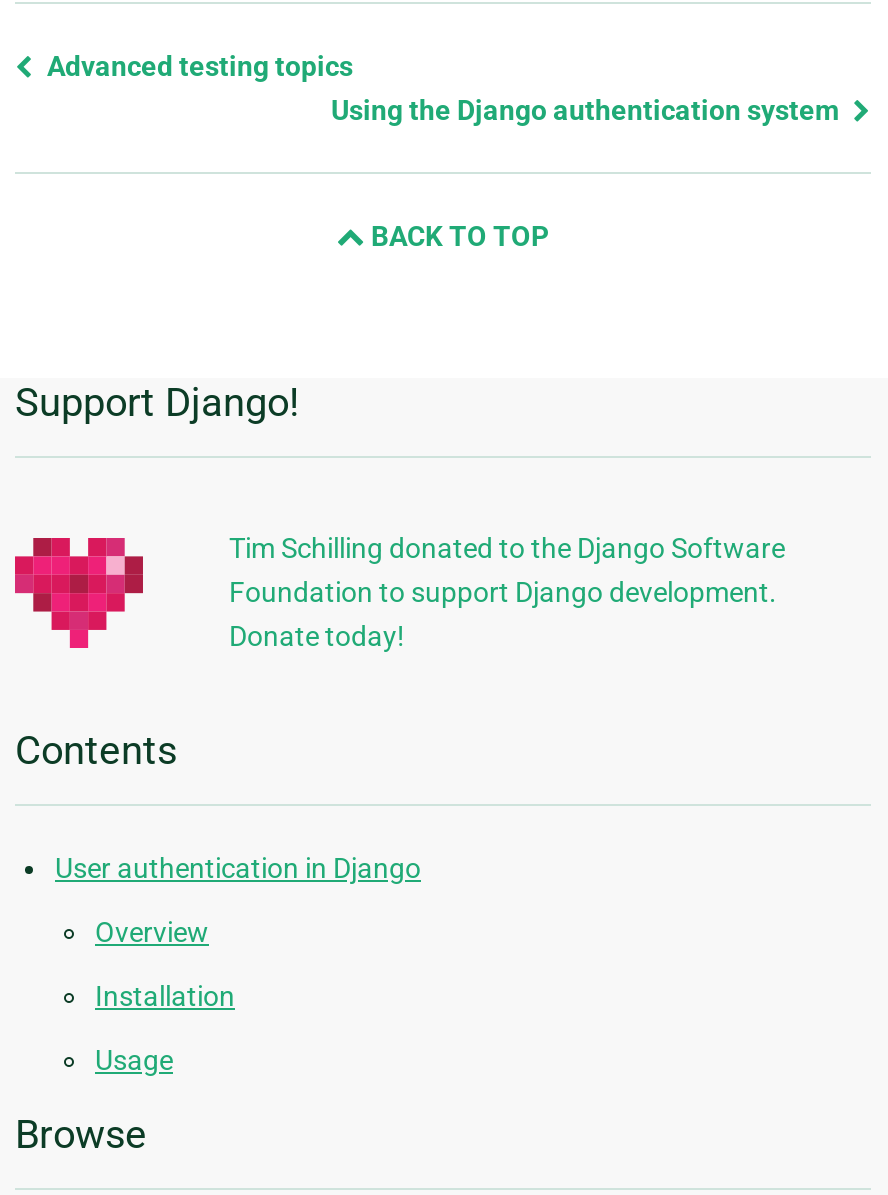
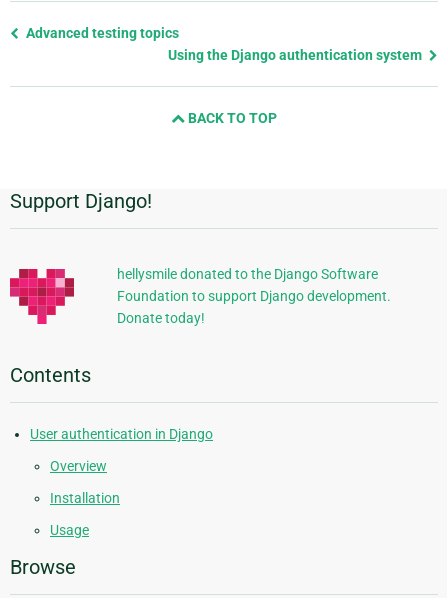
- Tim Schilling donated to the Django Software
+ hellysmile donated to the Django Software
